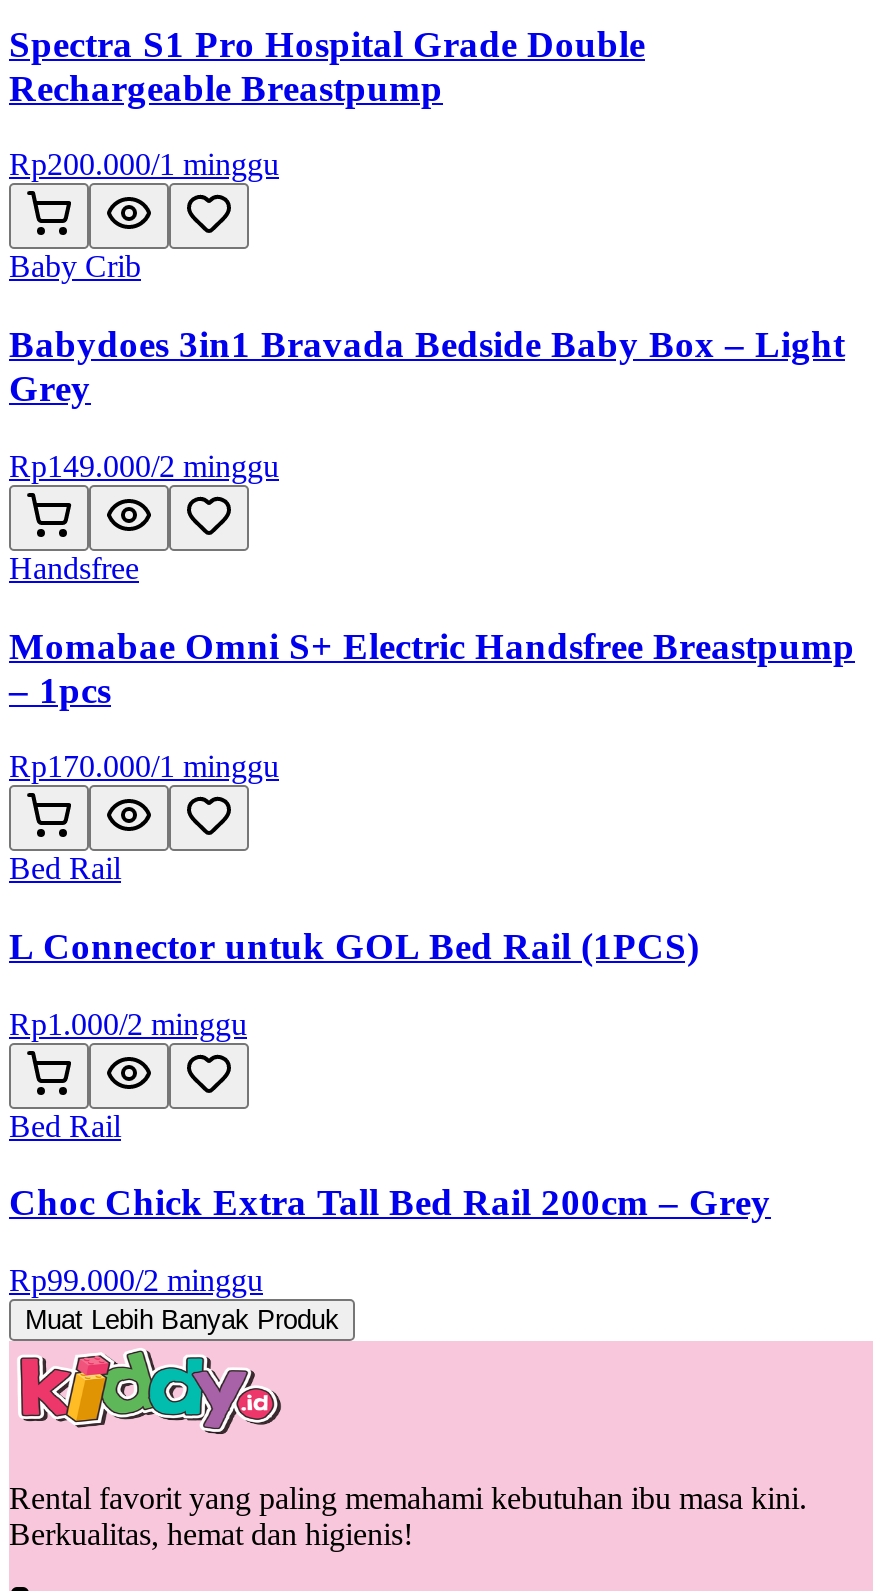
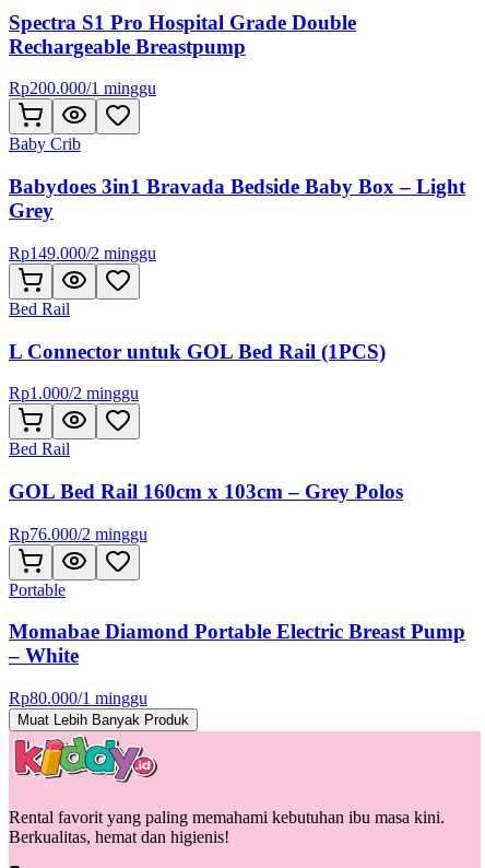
- Handsfree
- Momabae Omni S+ Electric Handsfree Breastpump
- – 1pcs
- Rp170.000/1 minggu

moved up: Bed Rail | L Connector untuk GOL Bed Rail (1PCS) | Rp1.000/2 minggu | Bed Rail

- Choc Chick Extra Tall Bed Rail 200cm – Grey
- Rp99.000/2 minggu
+ GOL Bed Rail 160cm x 103cm – Grey Polos
+ Rp76.000/2 minggu
+ Portable
+ Momabae Diamond Portable Electric Breast Pump
+ – White
+ Rp80.000/1 minggu
